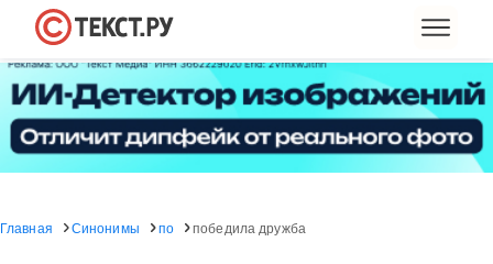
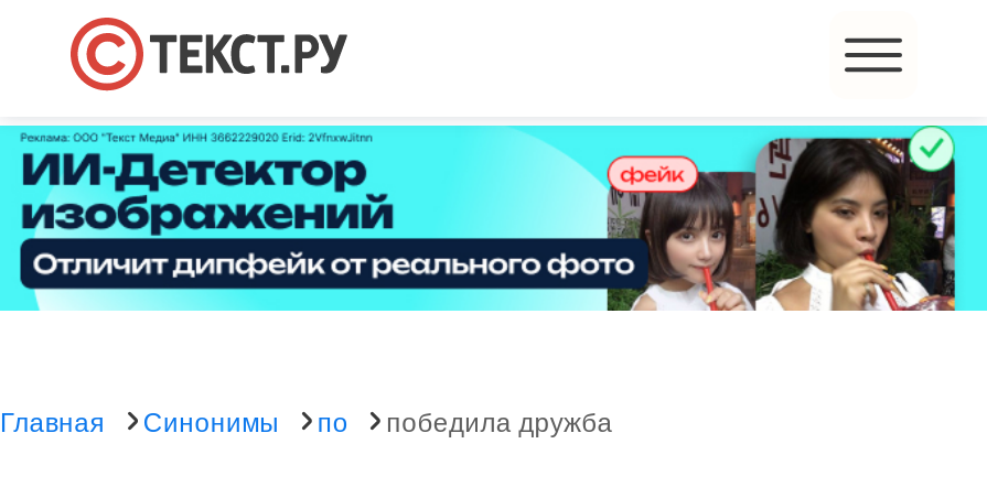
- [image]
+ [image]
